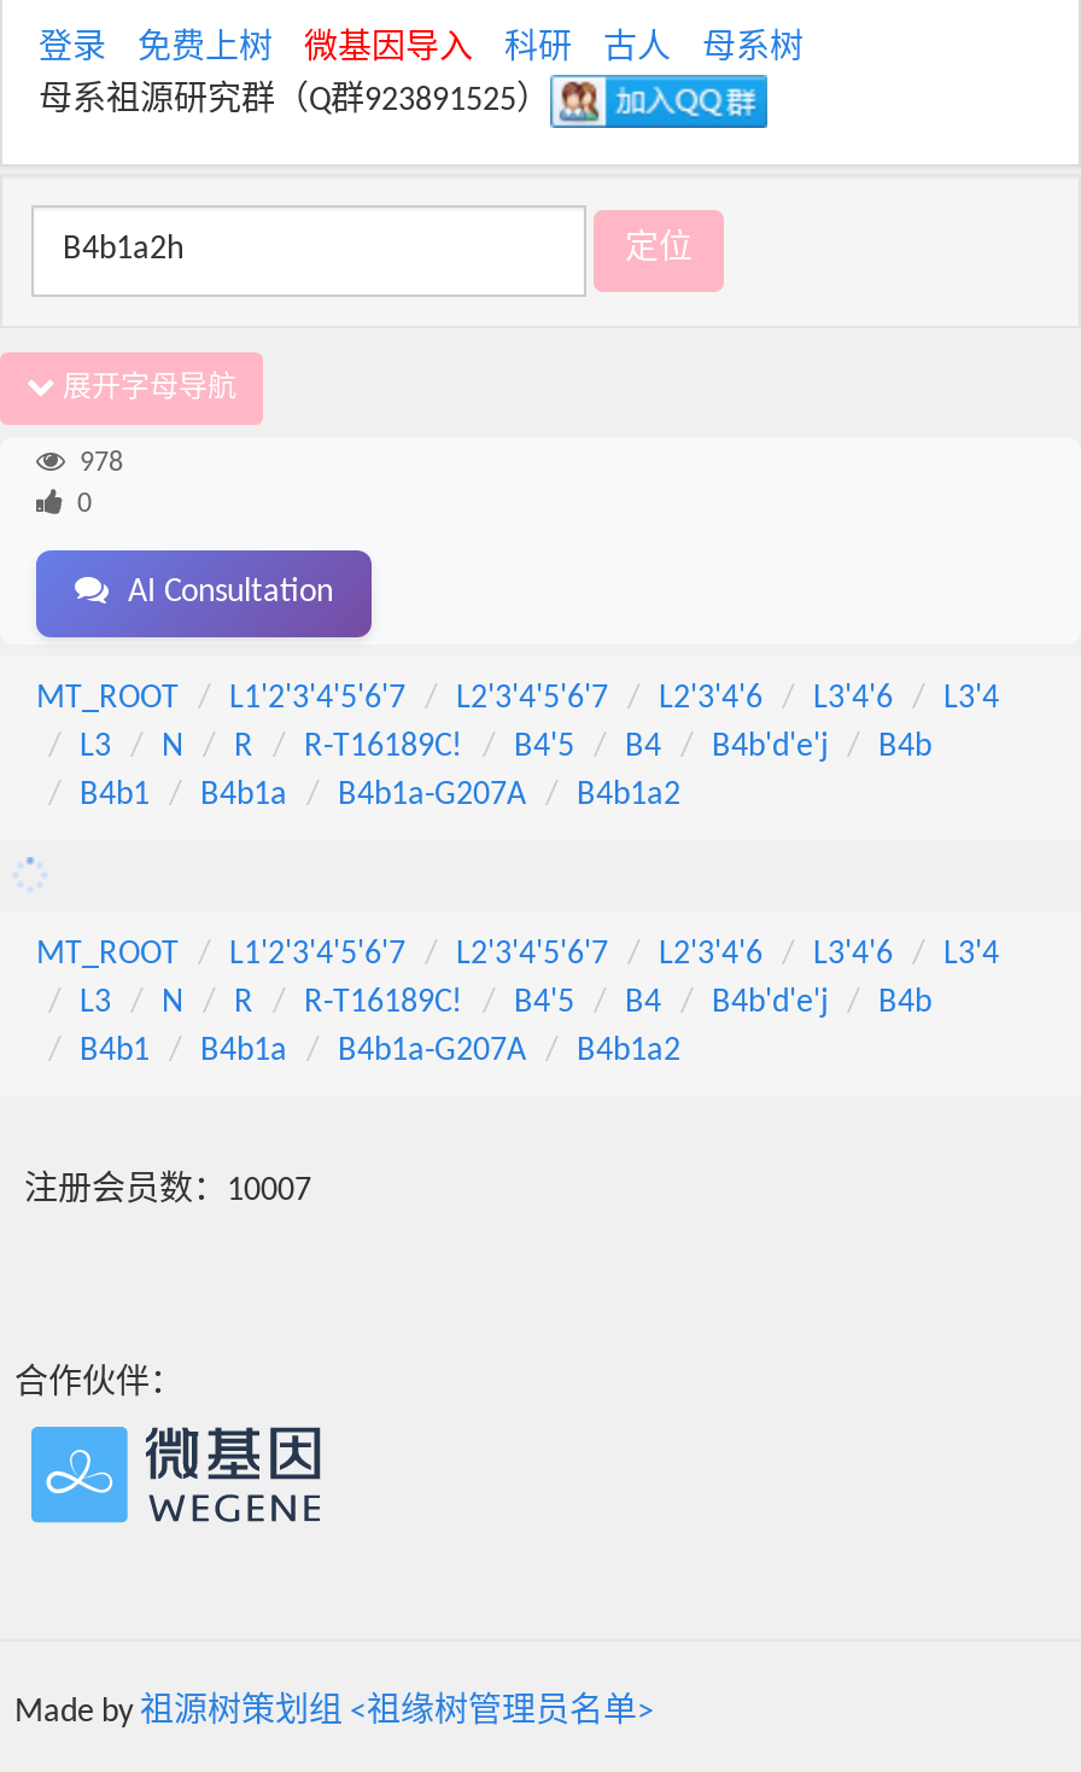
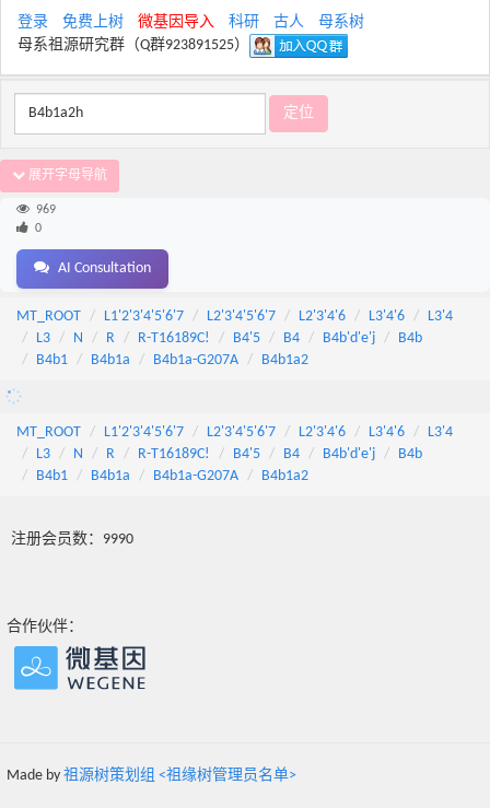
- 978
+ 969

- 注册会员数：10007
+ 注册会员数：9990
